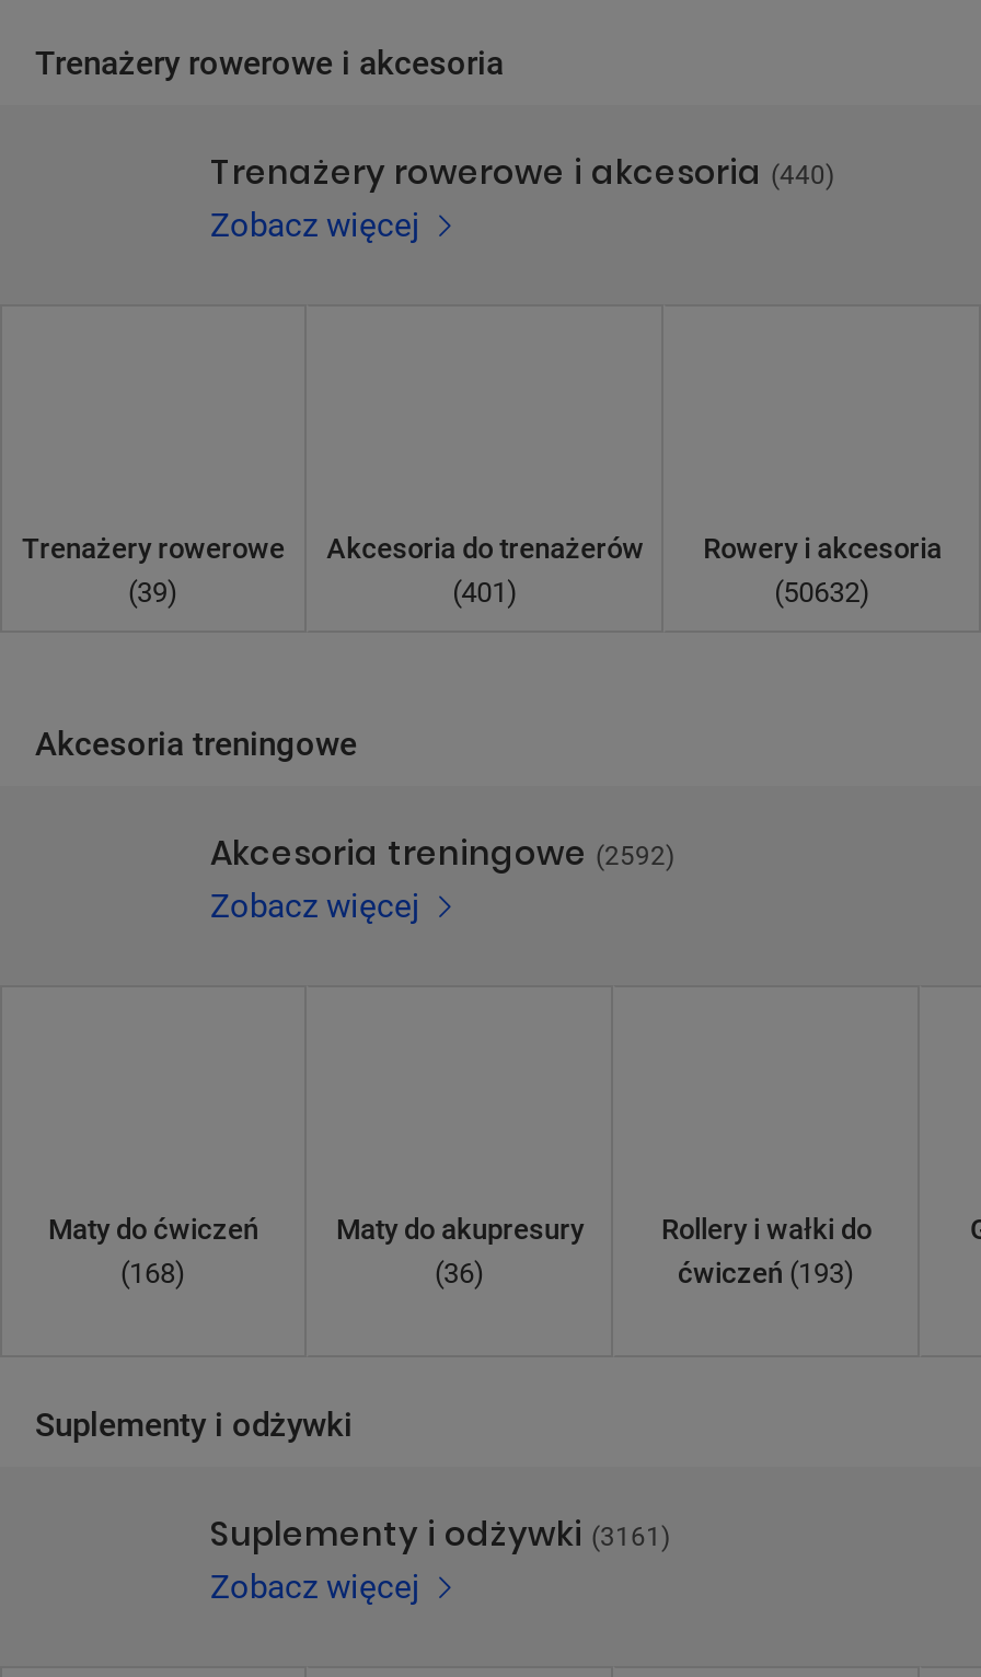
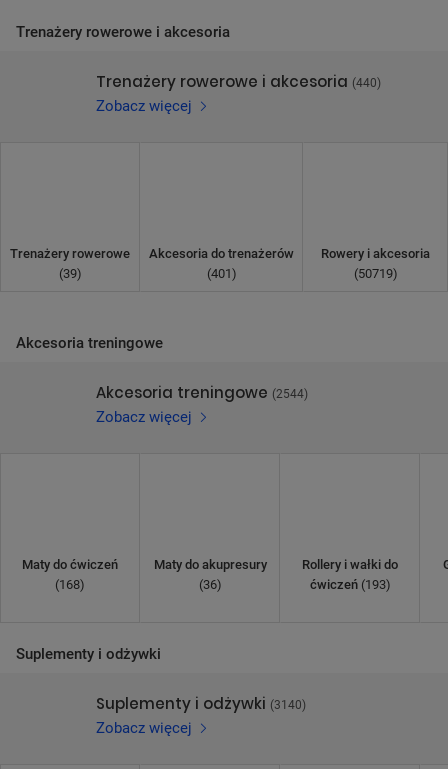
- (50632)
+ (50719)

- Akcesoria treningowe (2592)
+ Akcesoria treningowe (2544)

- Suplementy i odżywki (3161)
+ Suplementy i odżywki (3140)
